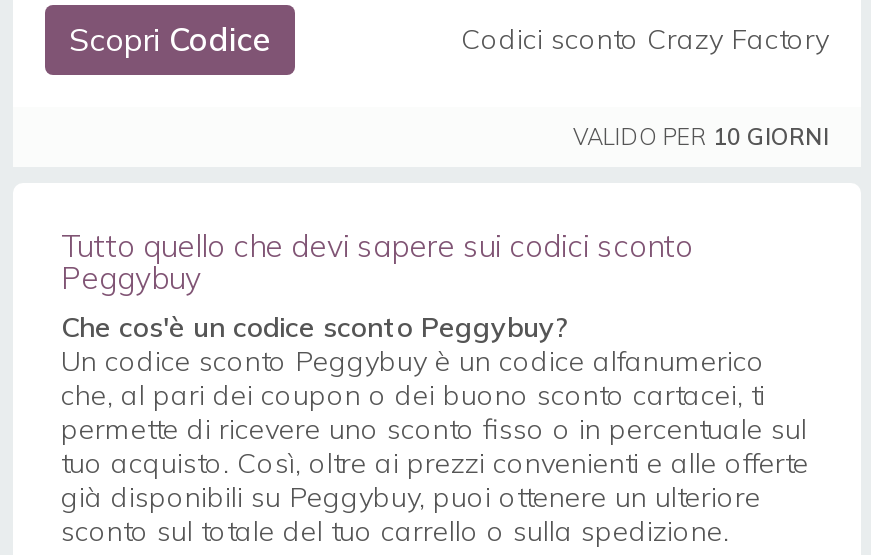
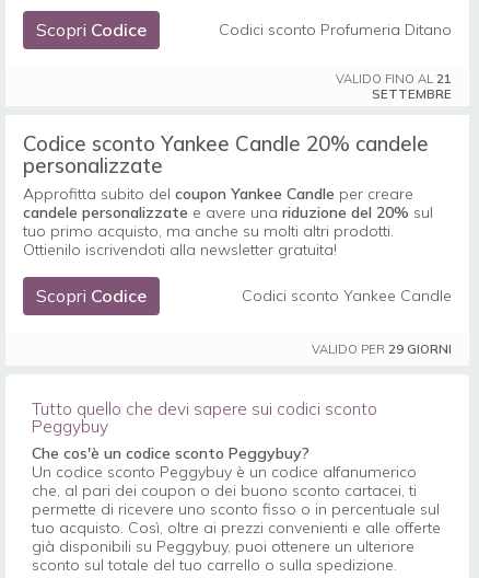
- Codici sconto Crazy Factory
- VALIDO PER 10 GIORNI
+ Codici sconto Profumeria Ditano
+ VALIDO FINO AL 21
+ SETTEMBRE
+ Codice sconto Yankee Candle 20% candele
+ personalizzate
+ Approfitta subito del coupon Yankee Candle per creare
+ candele personalizzate e avere una riduzione del 20% sul
+ tuo primo acquisto, ma anche su molti altri prodotti.
+ Ottienilo iscrivendoti alla newsletter gratuita!
+ Scopri Codice
+ Codici sconto Yankee Candle
+ VALIDO PER 29 GIORNI
